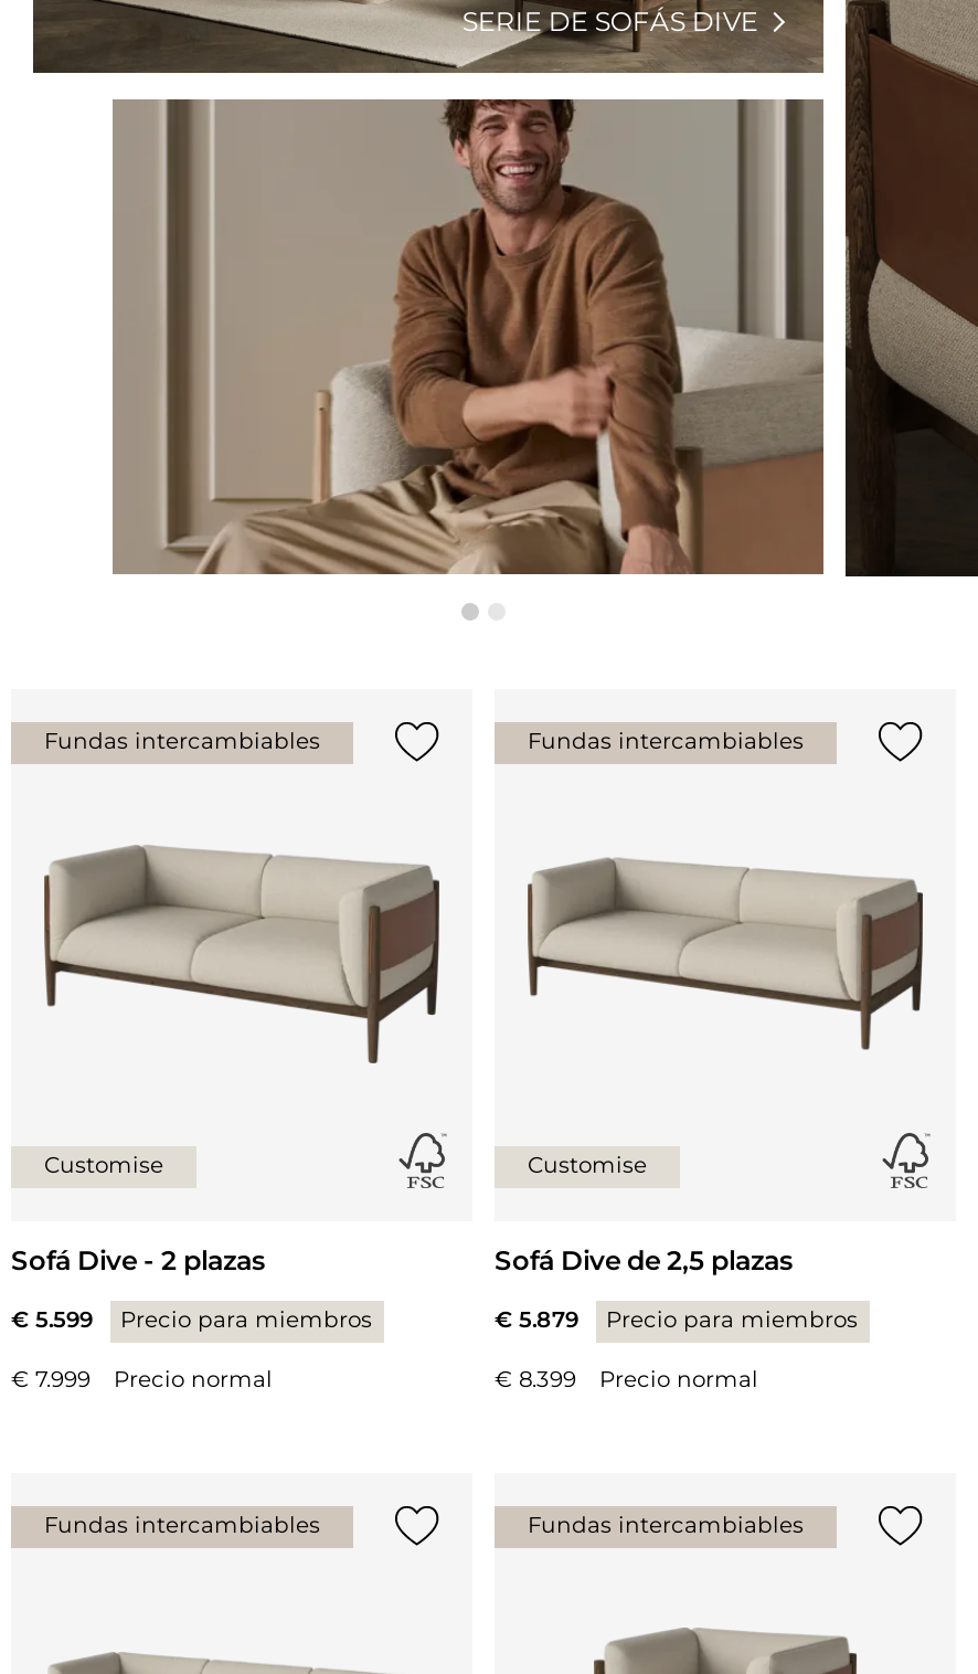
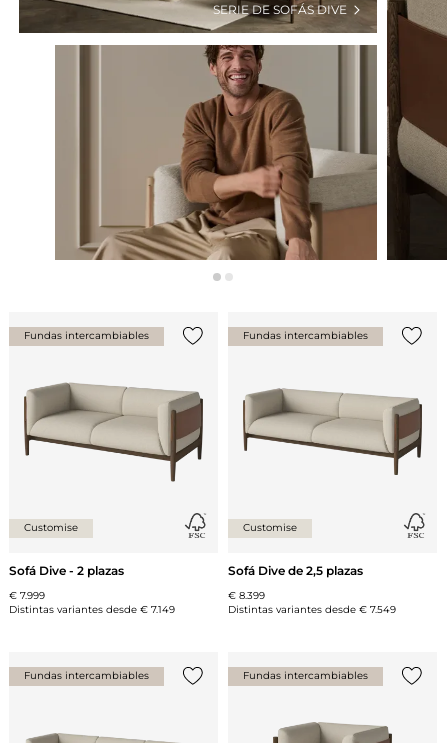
- € 5.599
- Precio para miembros

- € 5.879
- Precio para miembros

- Precio normal
+ Distintas variantes desde € 7.149

- Precio normal
+ Distintas variantes desde € 7.549
